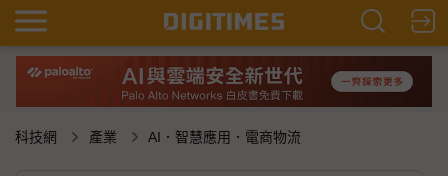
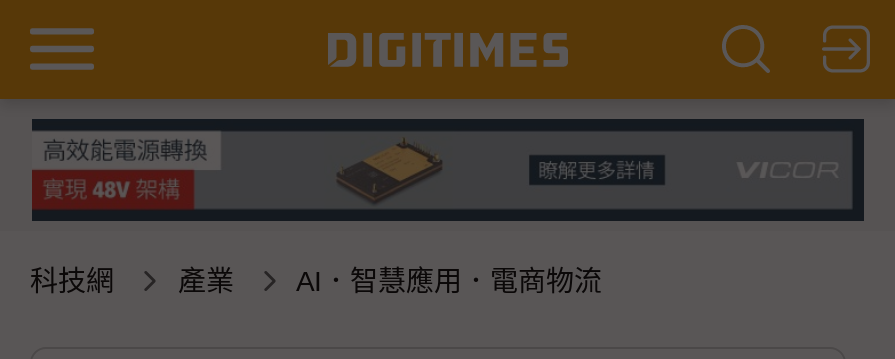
- [image]
+ [image]
